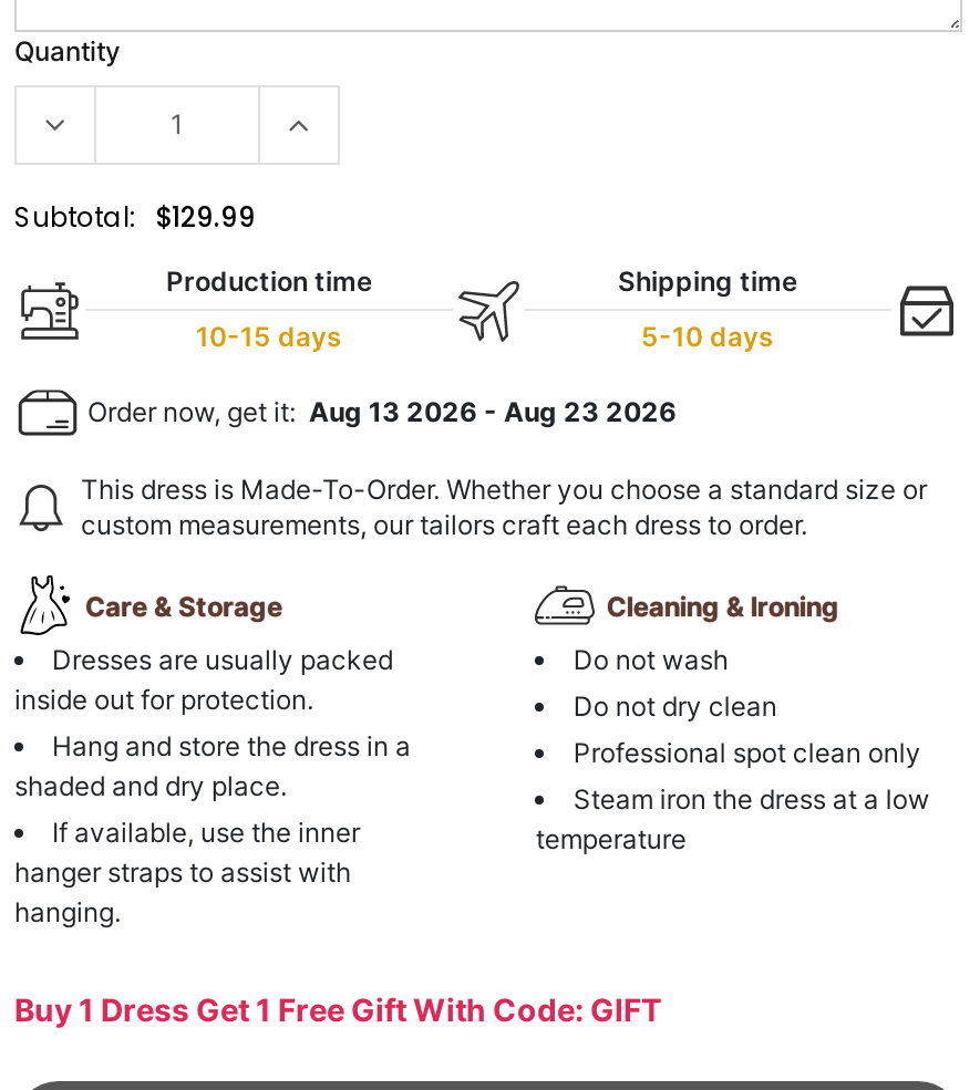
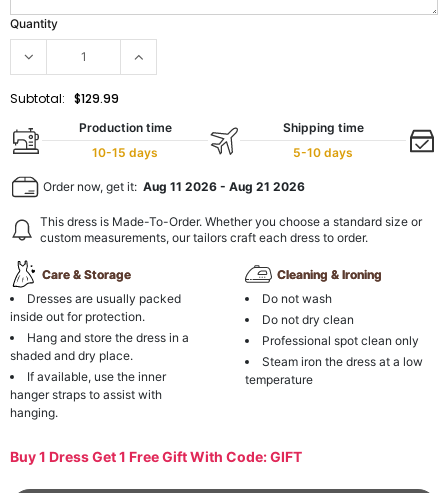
- Order now, get it: Aug 13 2026 - Aug 23 2026
+ Order now, get it: Aug 11 2026 - Aug 21 2026
